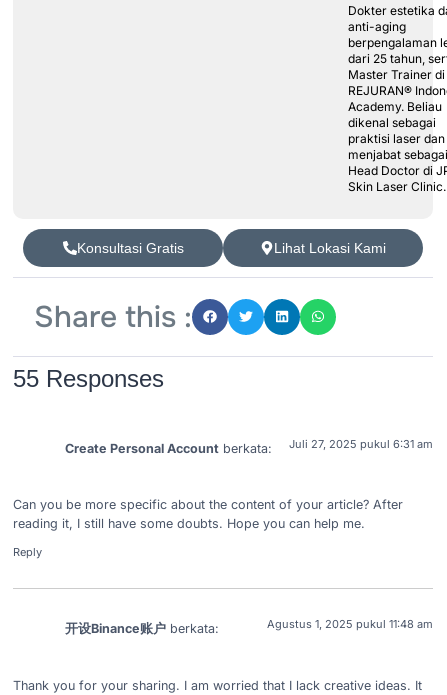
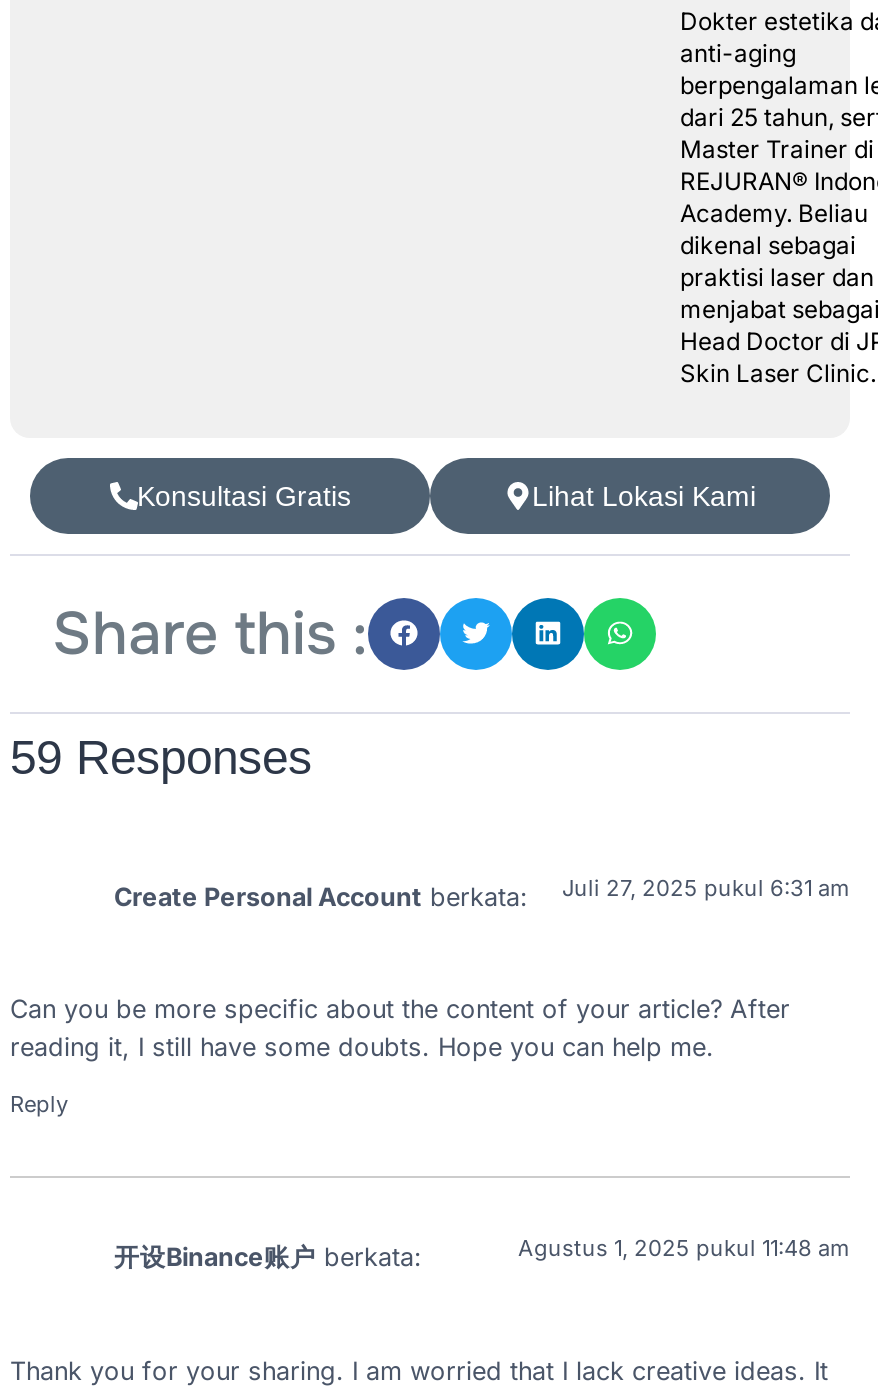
- 55 Responses
+ 59 Responses
